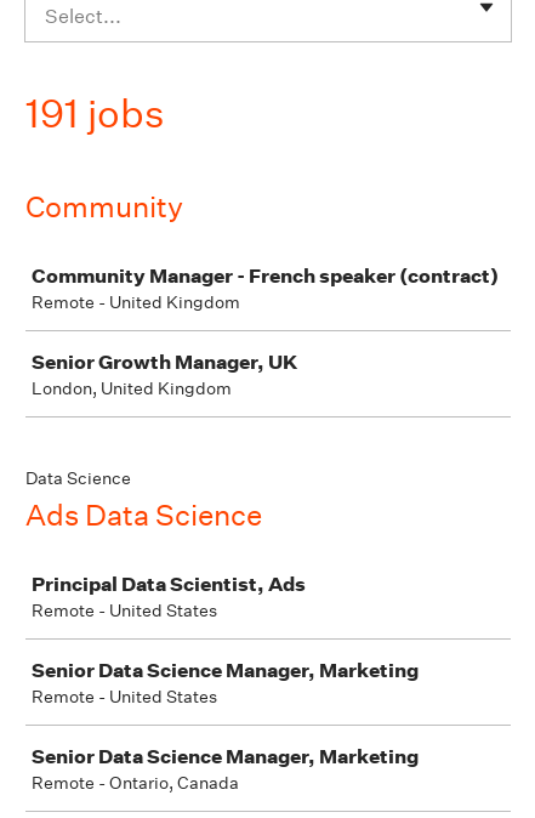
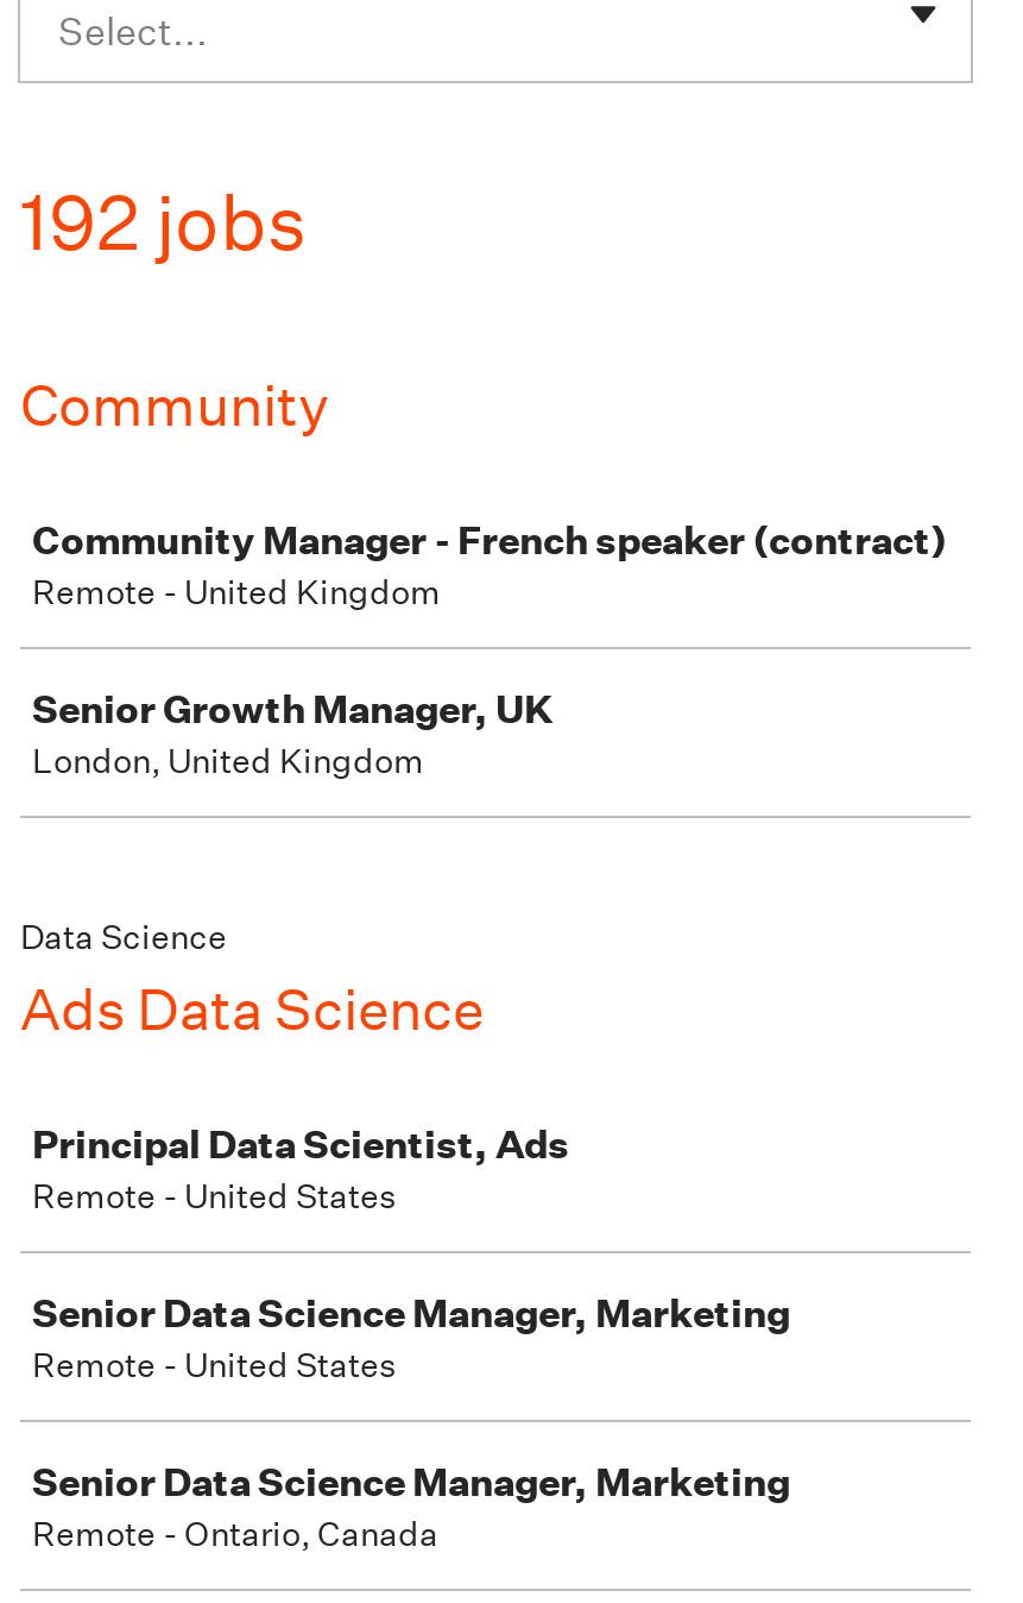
- 191 jobs
+ 192 jobs
